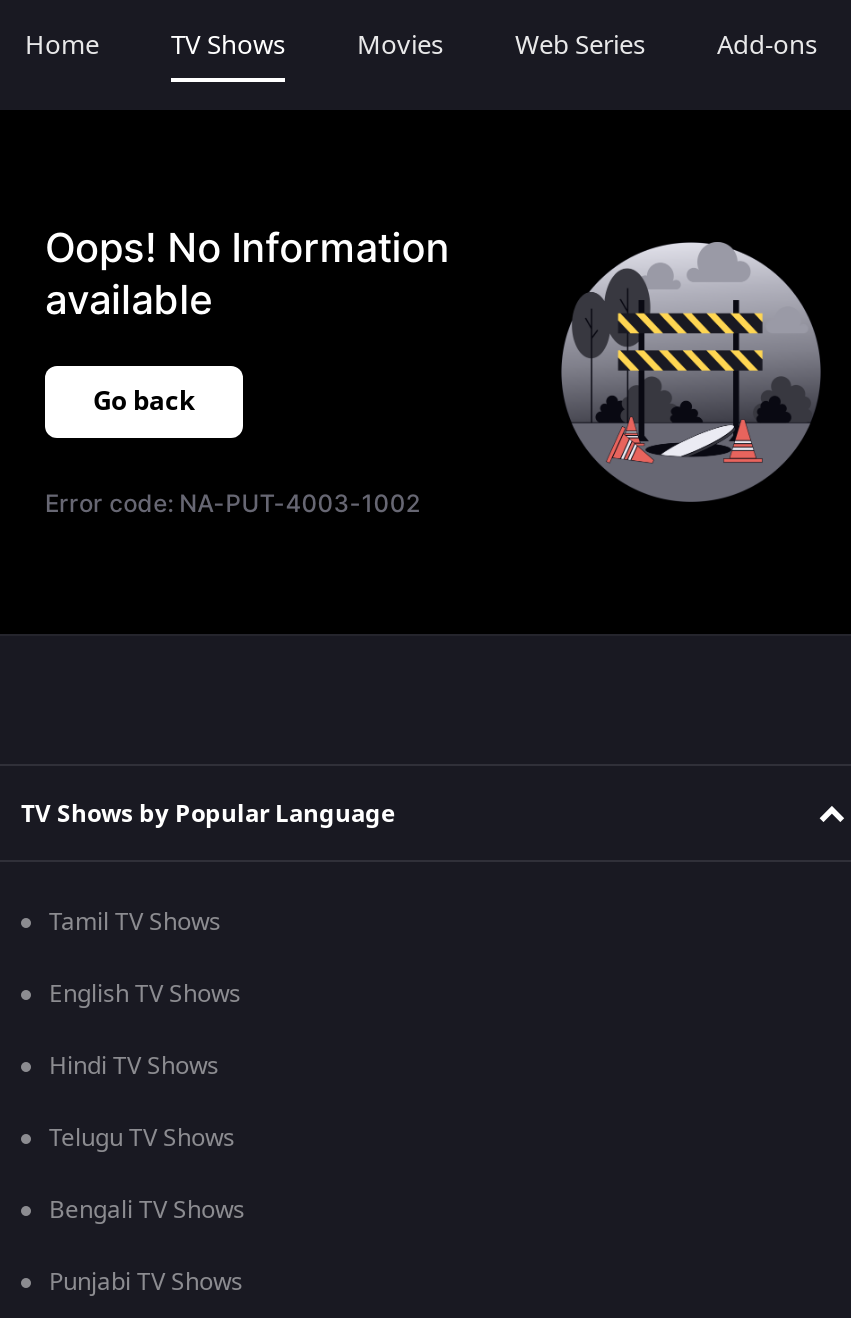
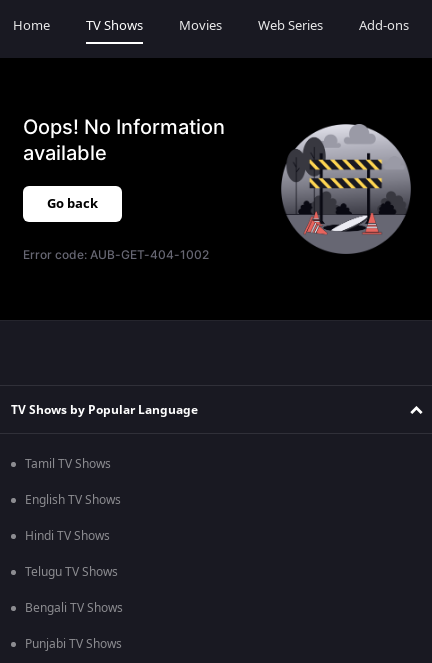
- Error code: NA-PUT-4003-1002
+ Error code: AUB-GET-404-1002
